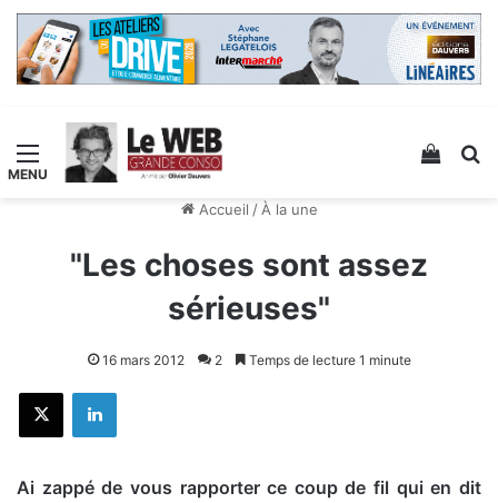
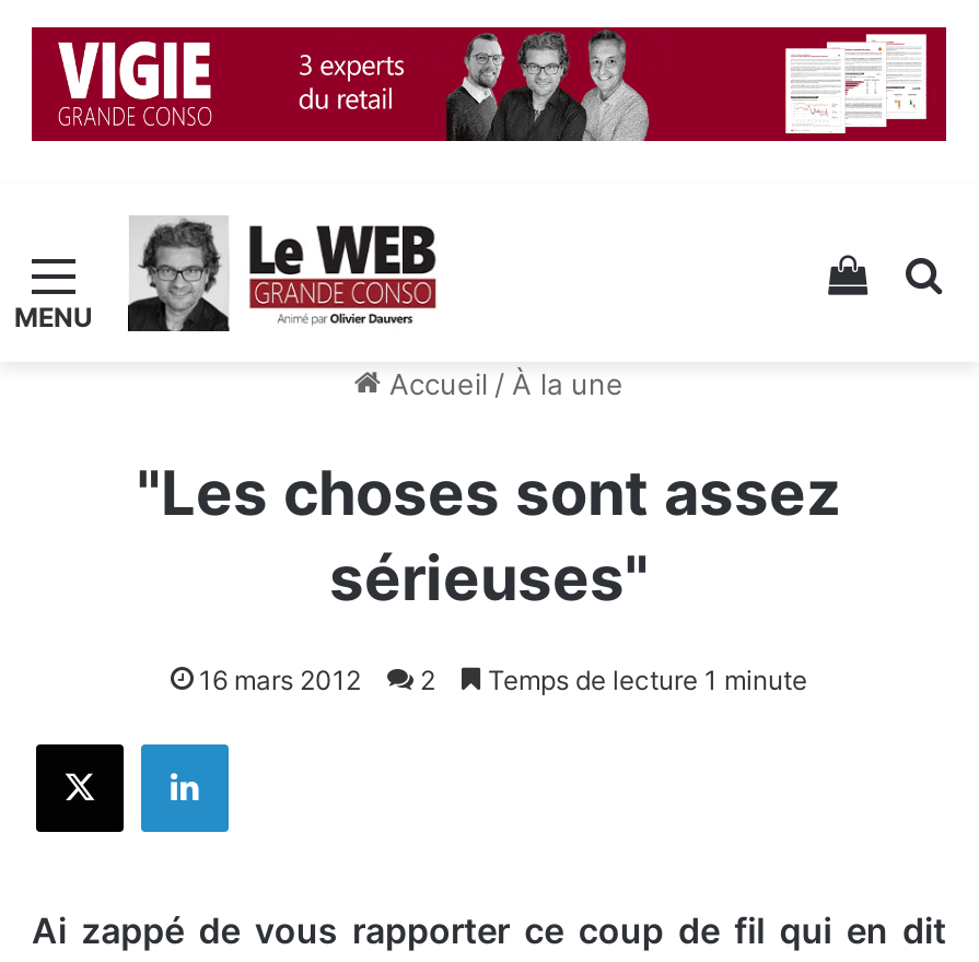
- [image]
+ [image]
